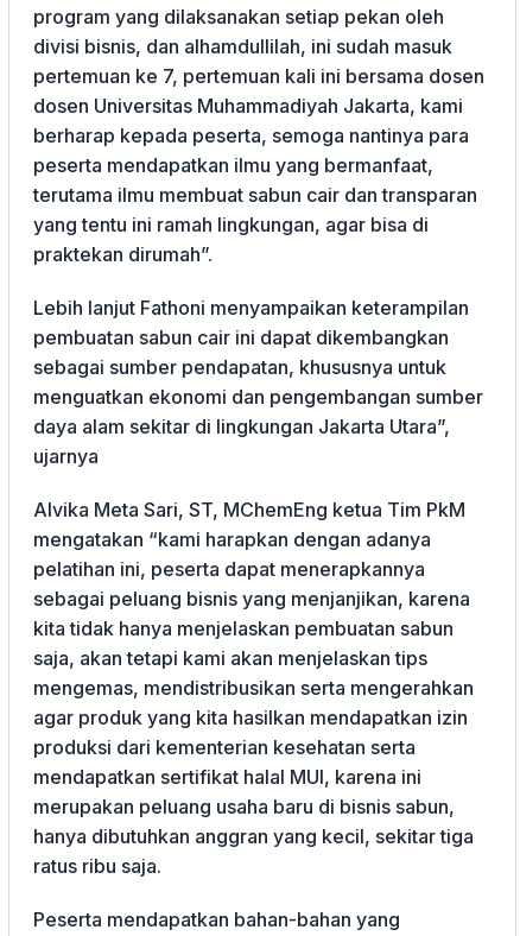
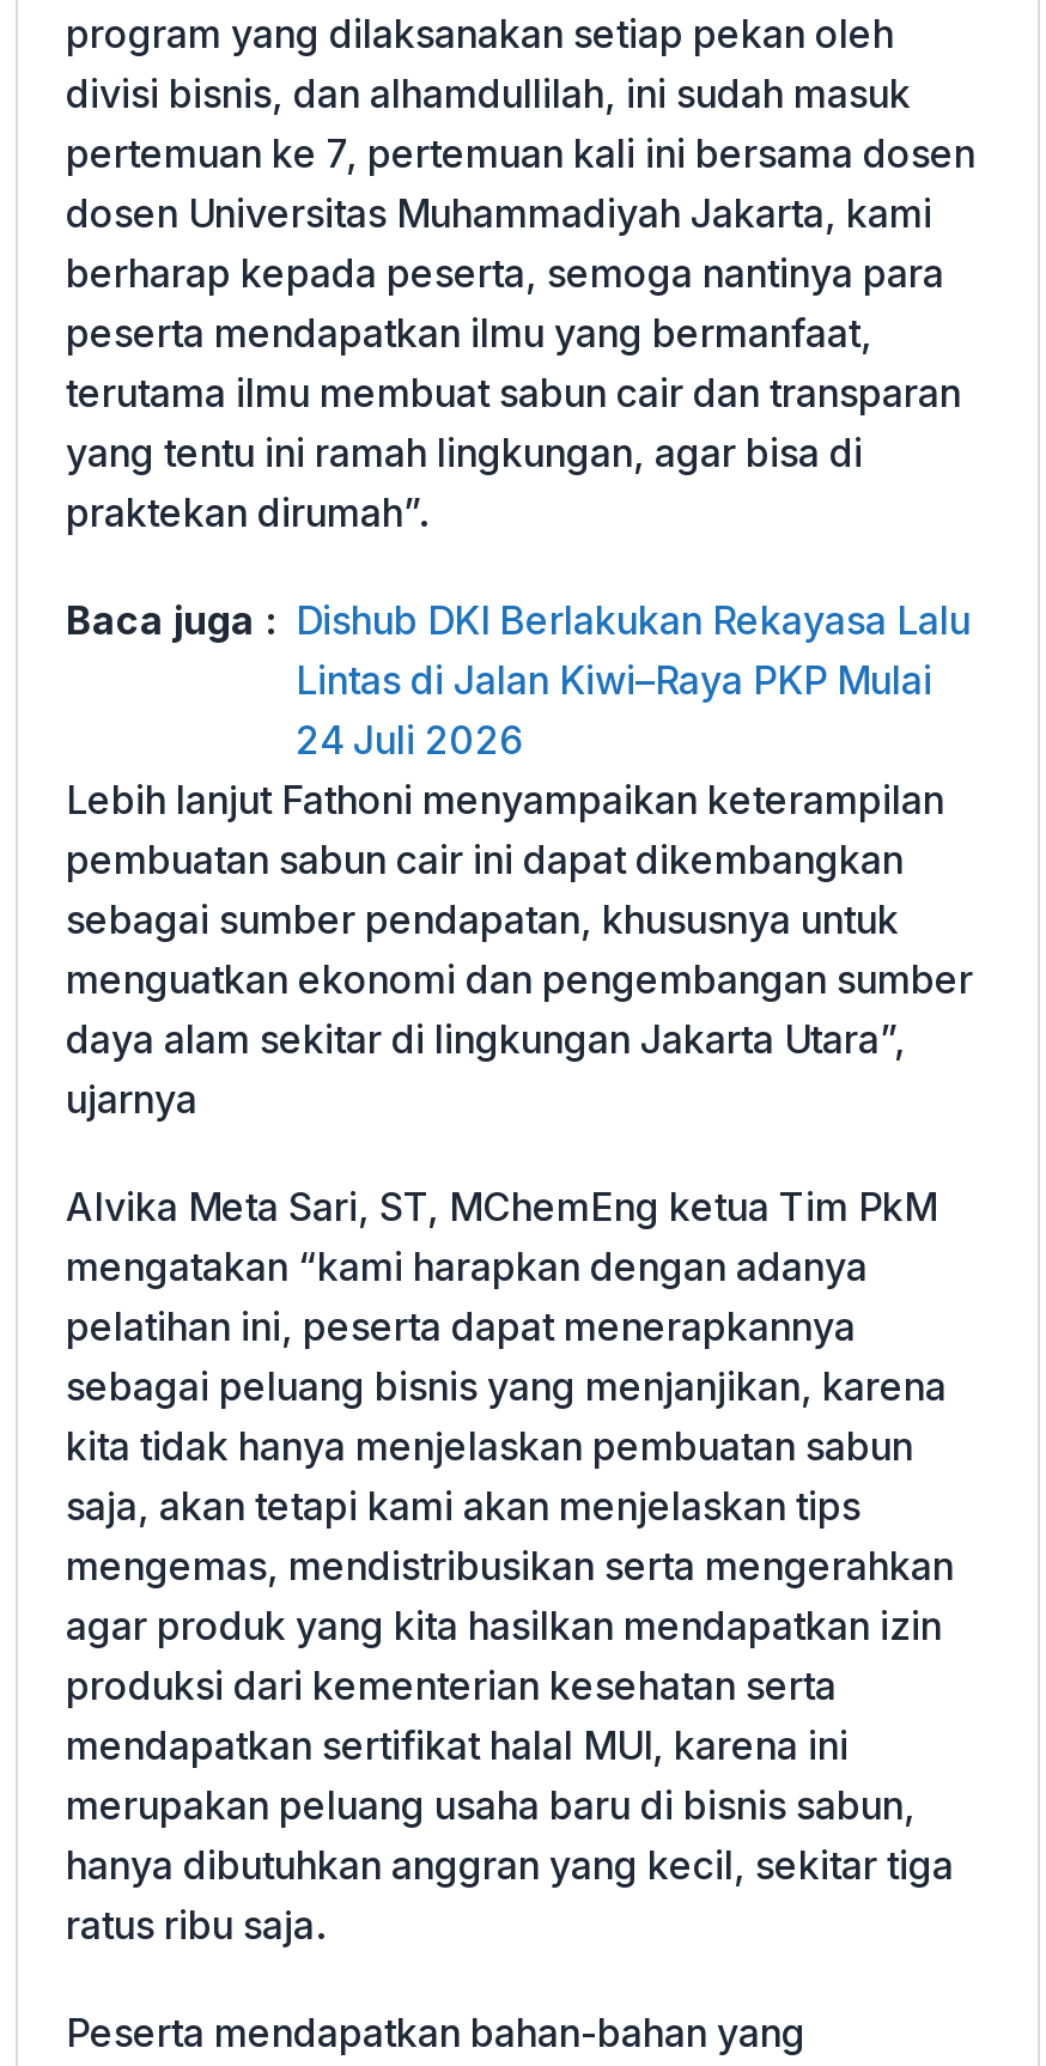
+ Baca juga : Dishub DKI Berlakukan Rekayasa Lalu
+ Lintas di Jalan Kiwi–Raya PKP Mulai
+ 24 Juli 2026
